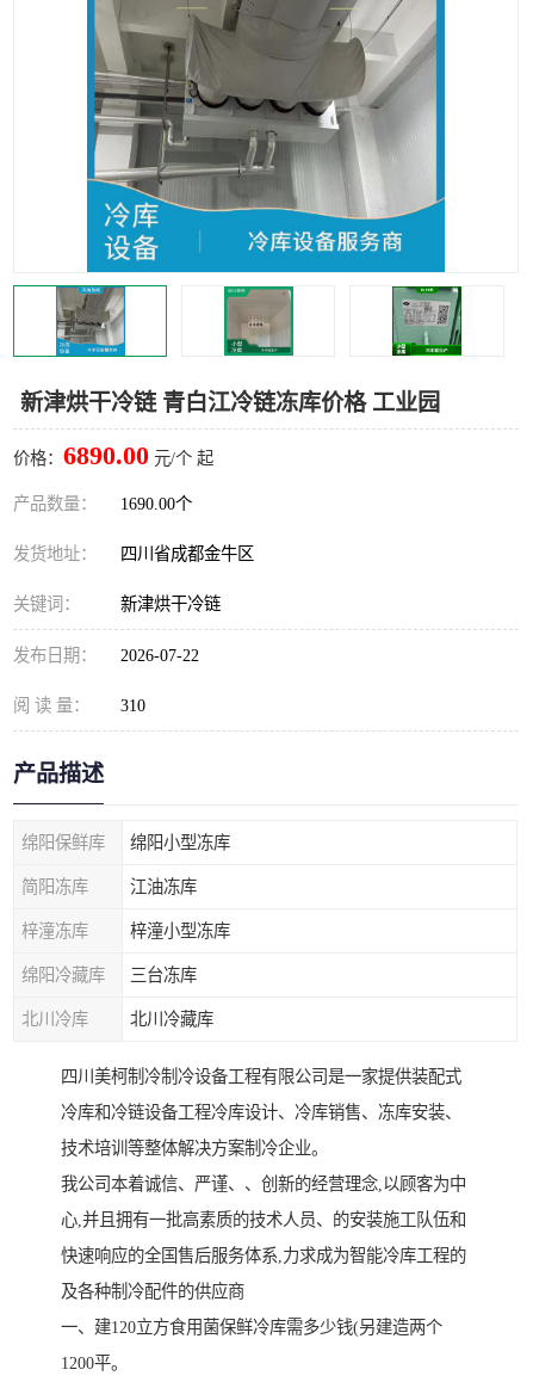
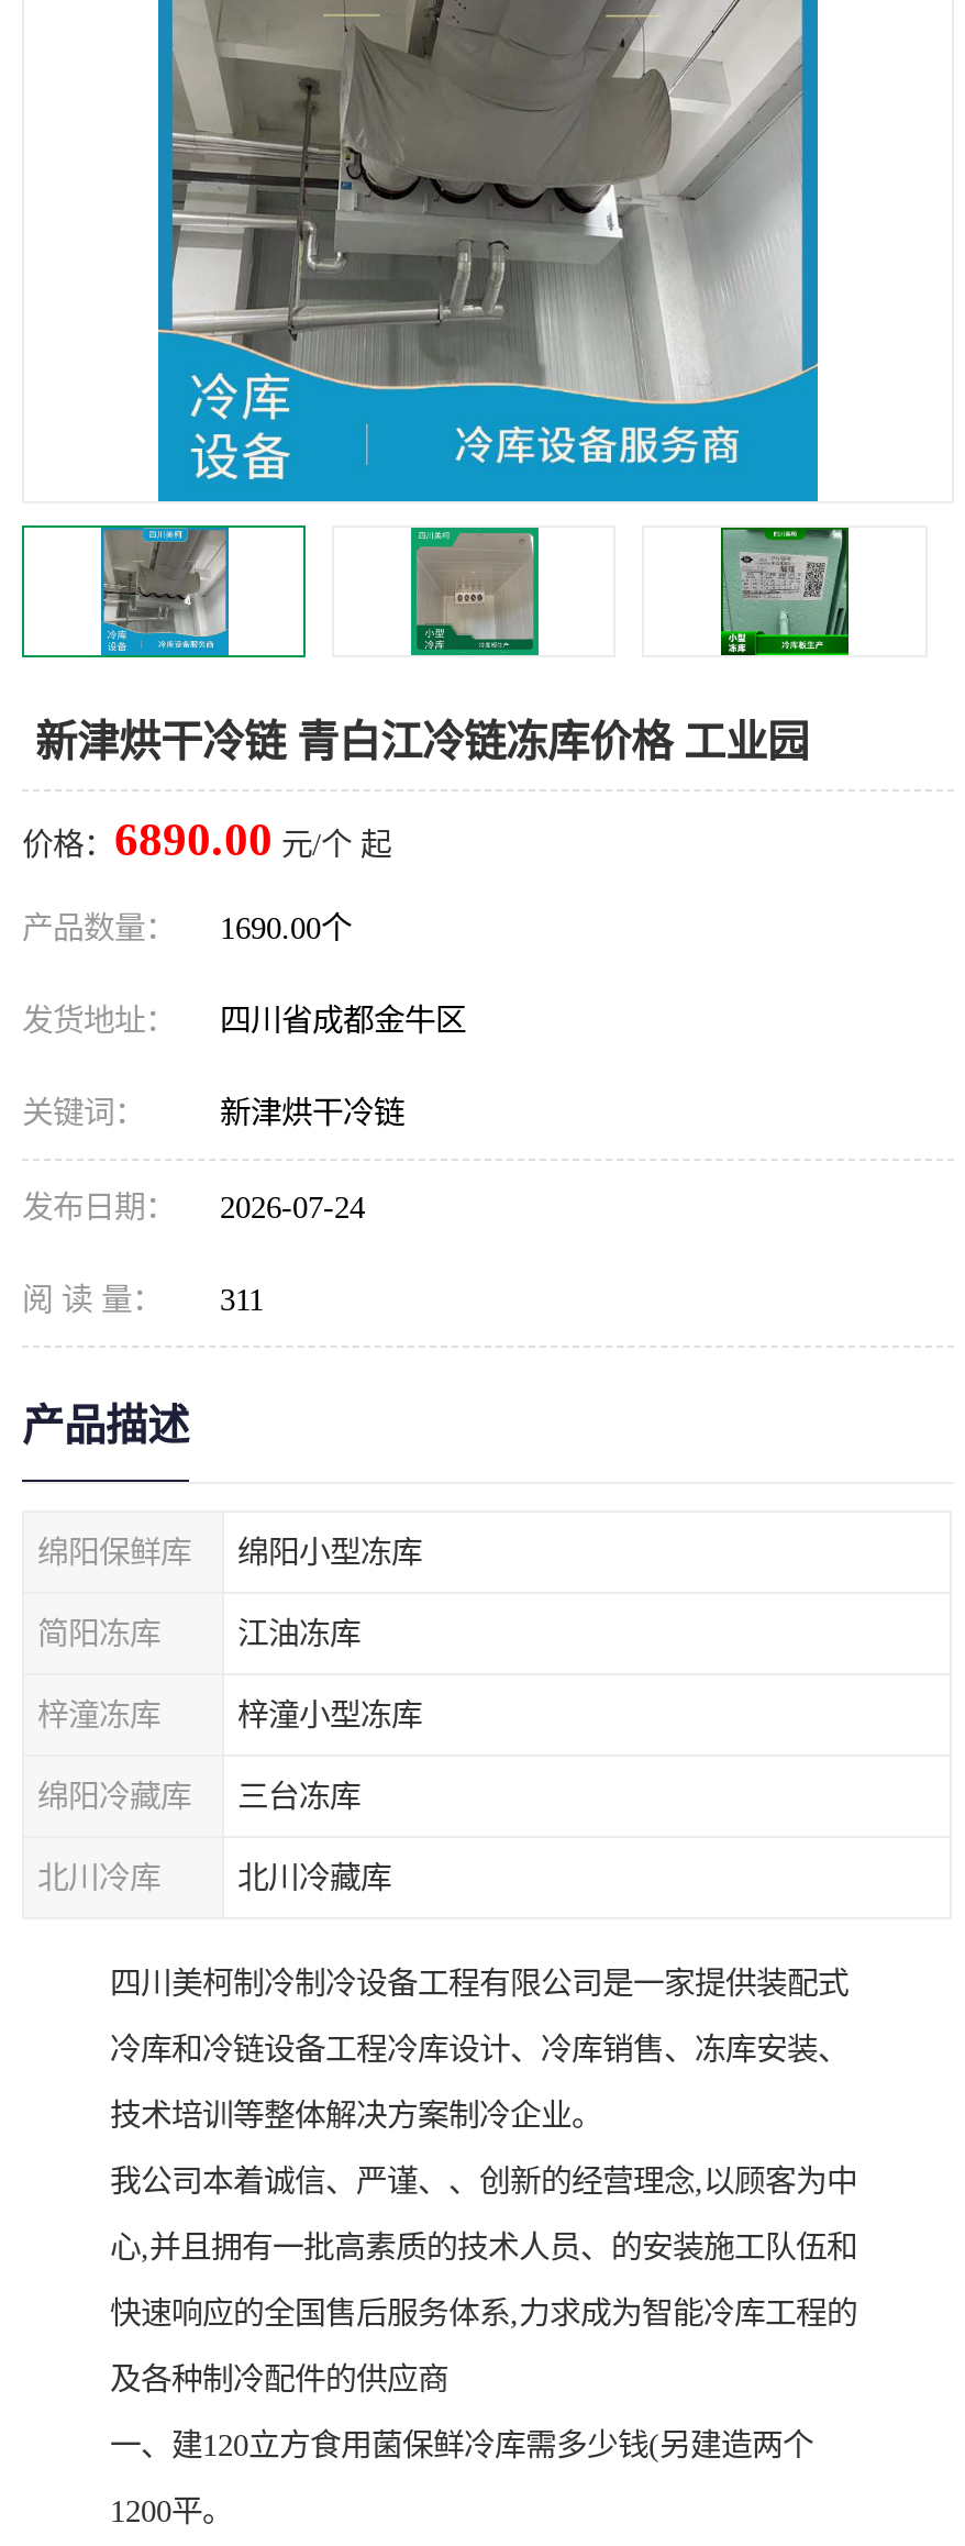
- 发布日期： 2026-07-22
+ 发布日期： 2026-07-24

- 阅 读 量： 310
+ 阅 读 量： 311
